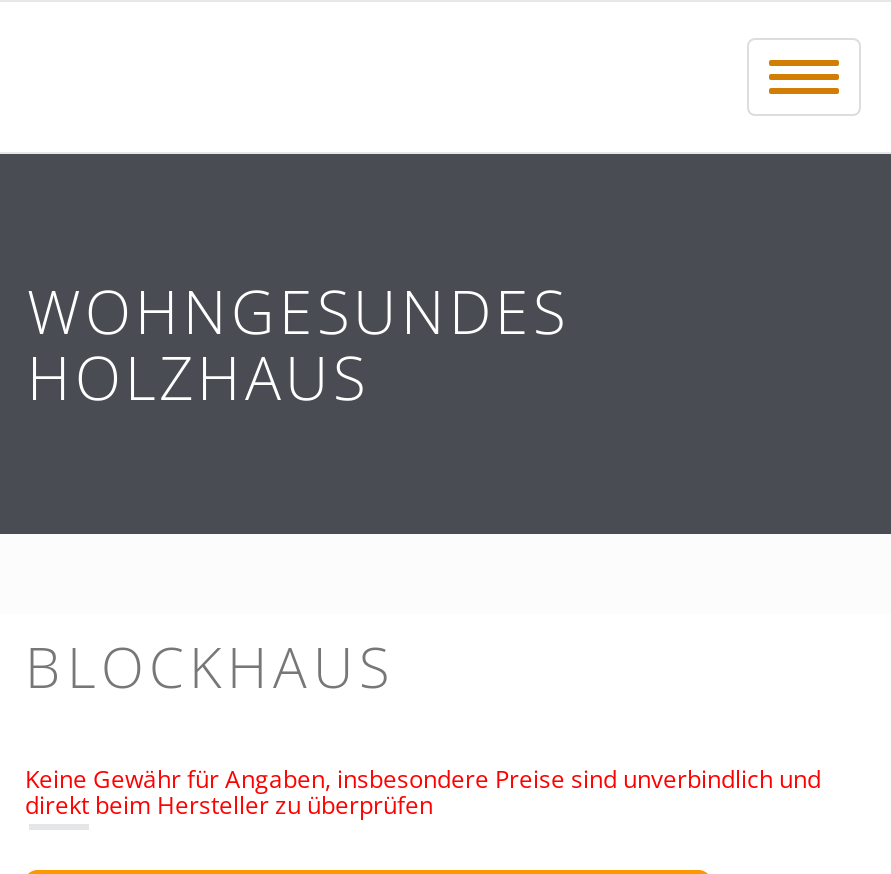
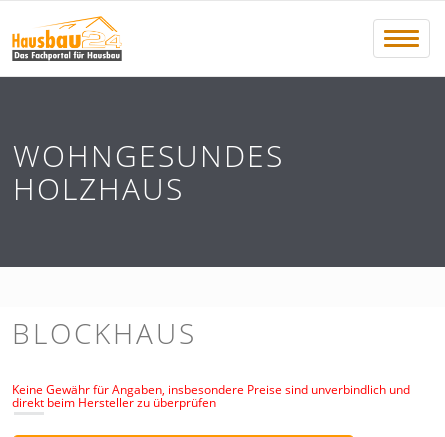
+ [image]
